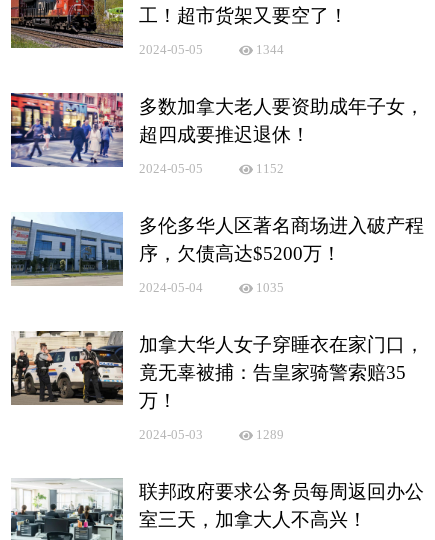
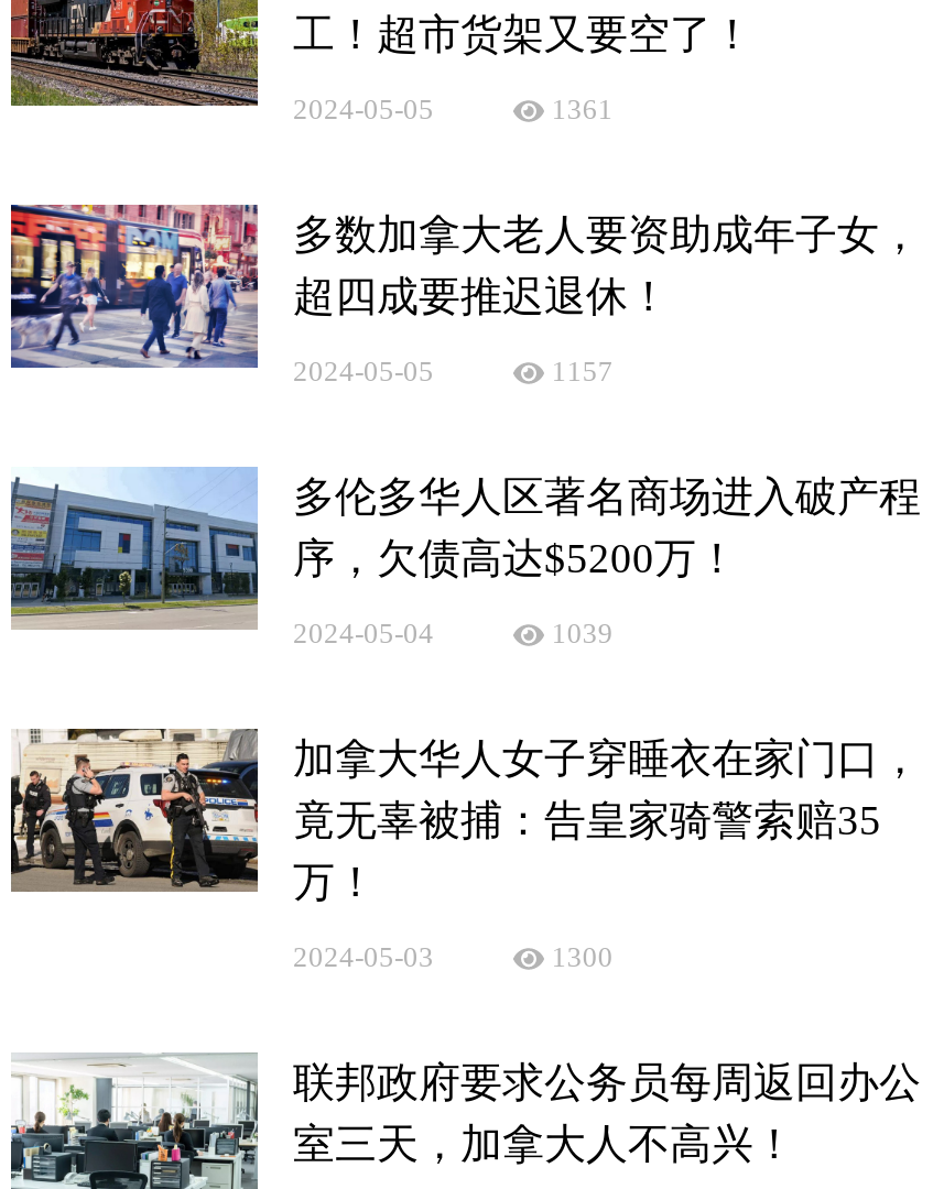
- 1344
+ 1361

- 1152
+ 1157

- 1035
+ 1039

- 1289
+ 1300
